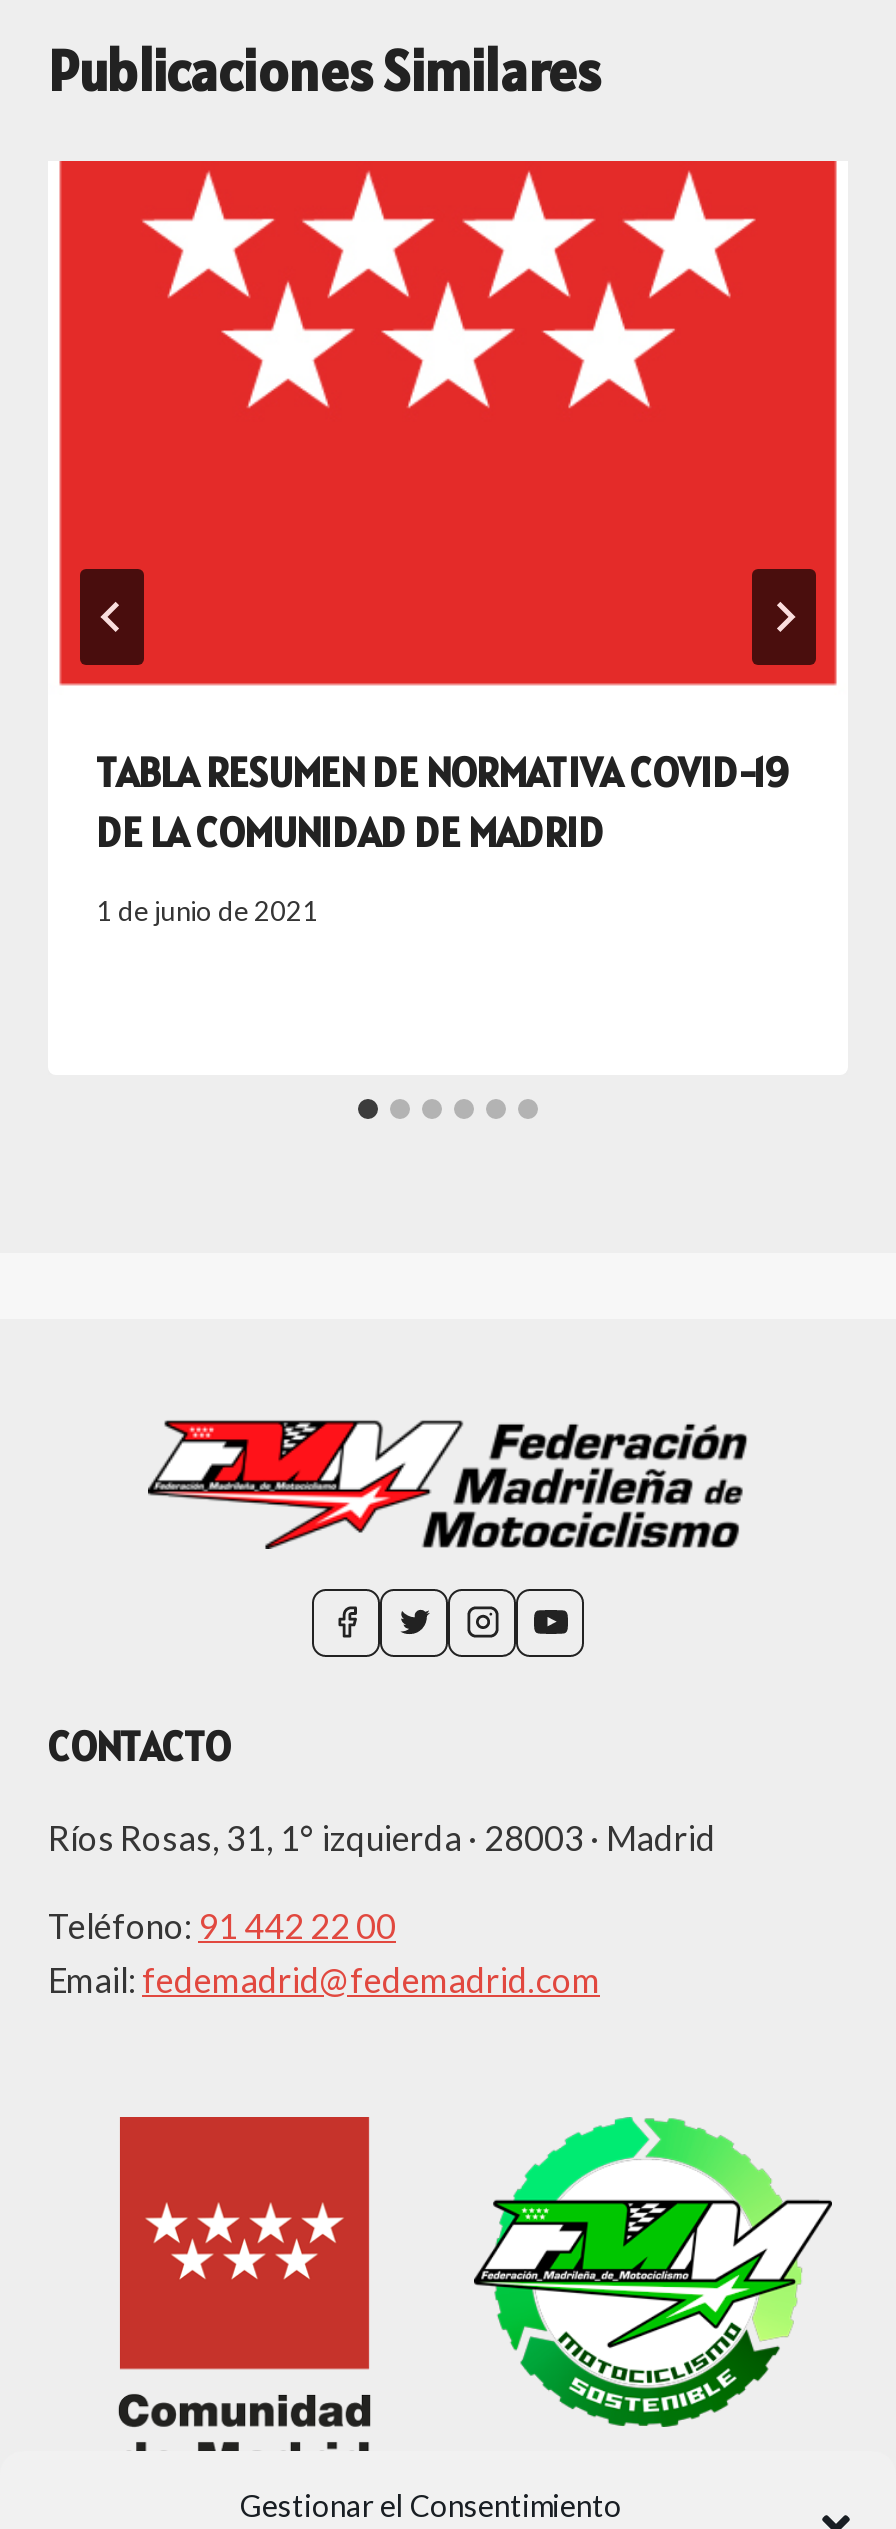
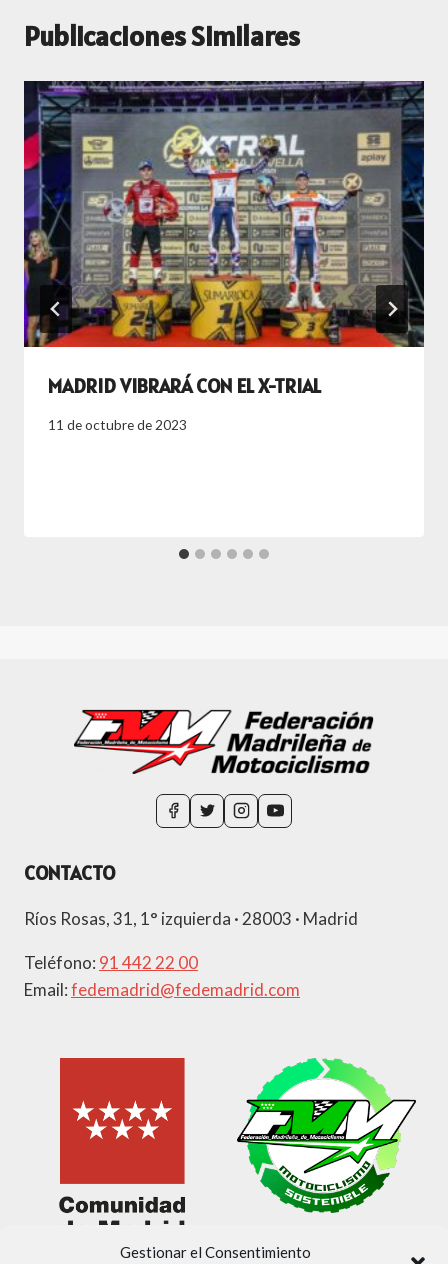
- [image]
- TABLA RESUMEN DE NORMATIVA COVID-19
- DE LA COMUNIDAD DE MADRID
+ [image]
+ MADRID VIBRARÁ CON EL X-TRIAL

- 1 de junio de 2021
+ 11 de octubre de 2023
